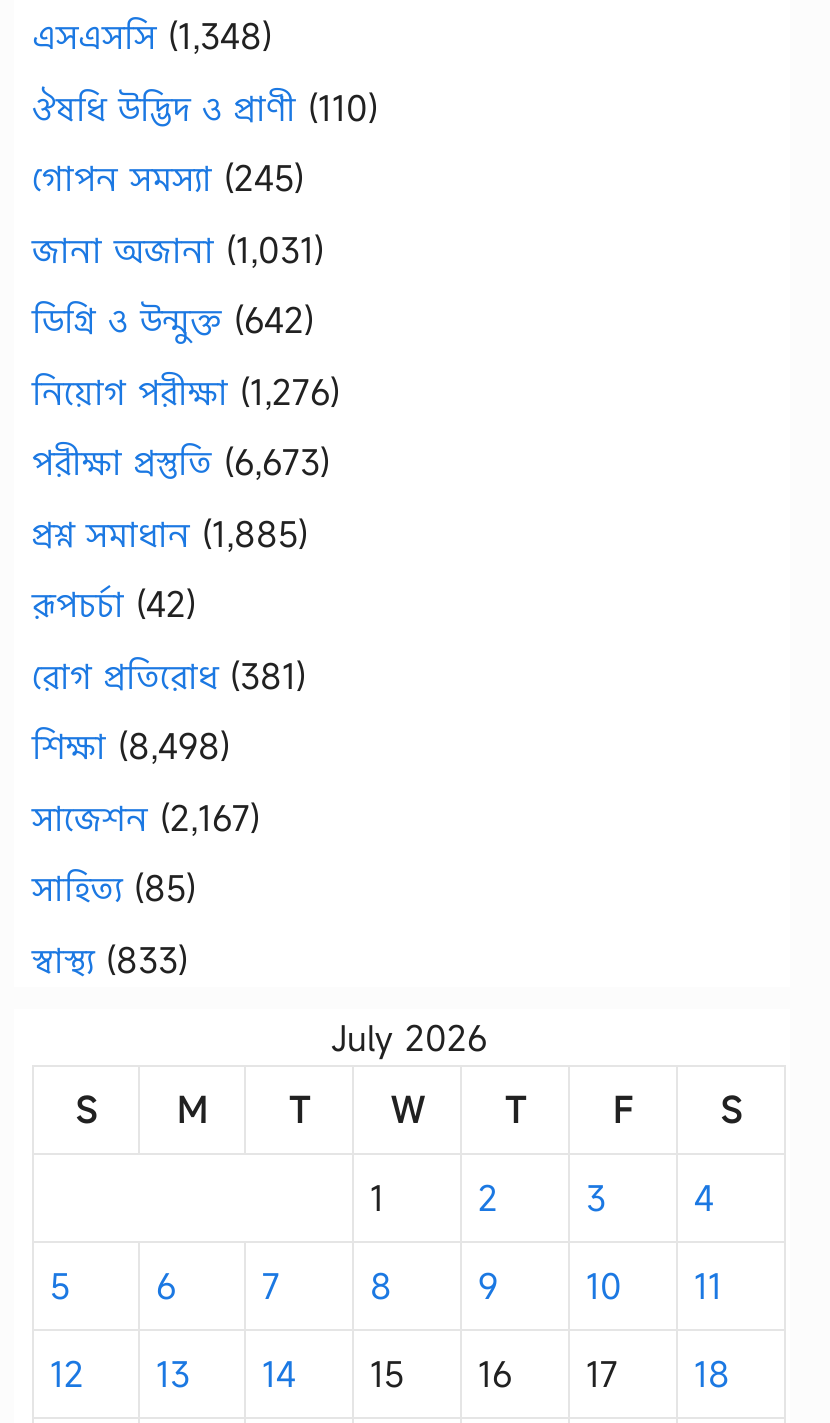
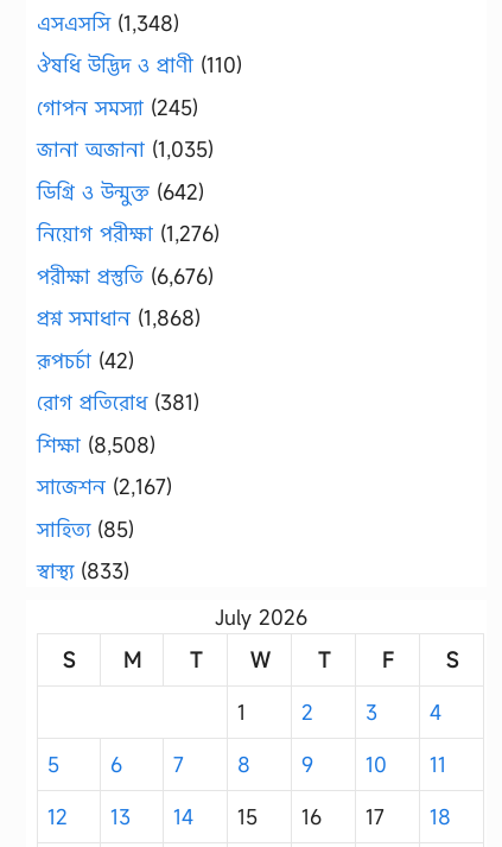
- জানা অজানা (1,031)
+ জানা অজানা (1,035)

- পরীক্ষা প্রস্তুতি (6,673)
+ পরীক্ষা প্রস্তুতি (6,676)

- প্রশ্ন সমাধান (1,885)
+ প্রশ্ন সমাধান (1,868)

- শিক্ষা (8,498)
+ শিক্ষা (8,508)
